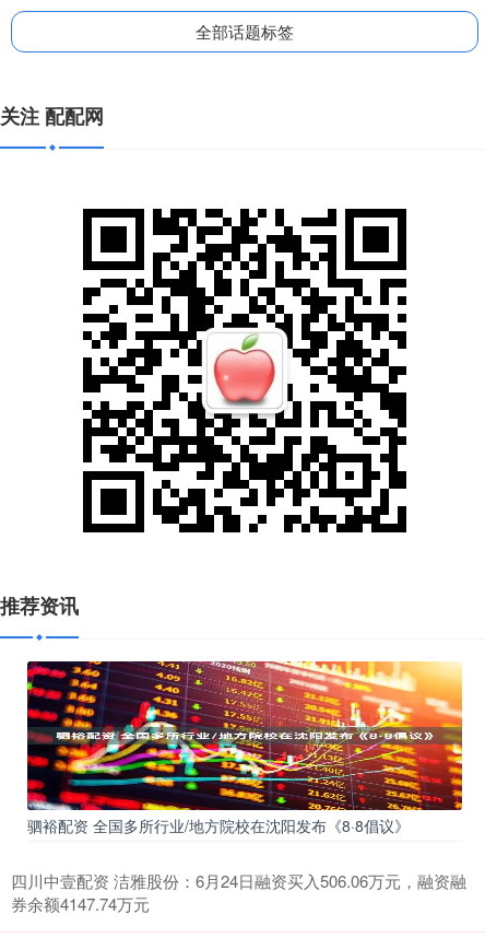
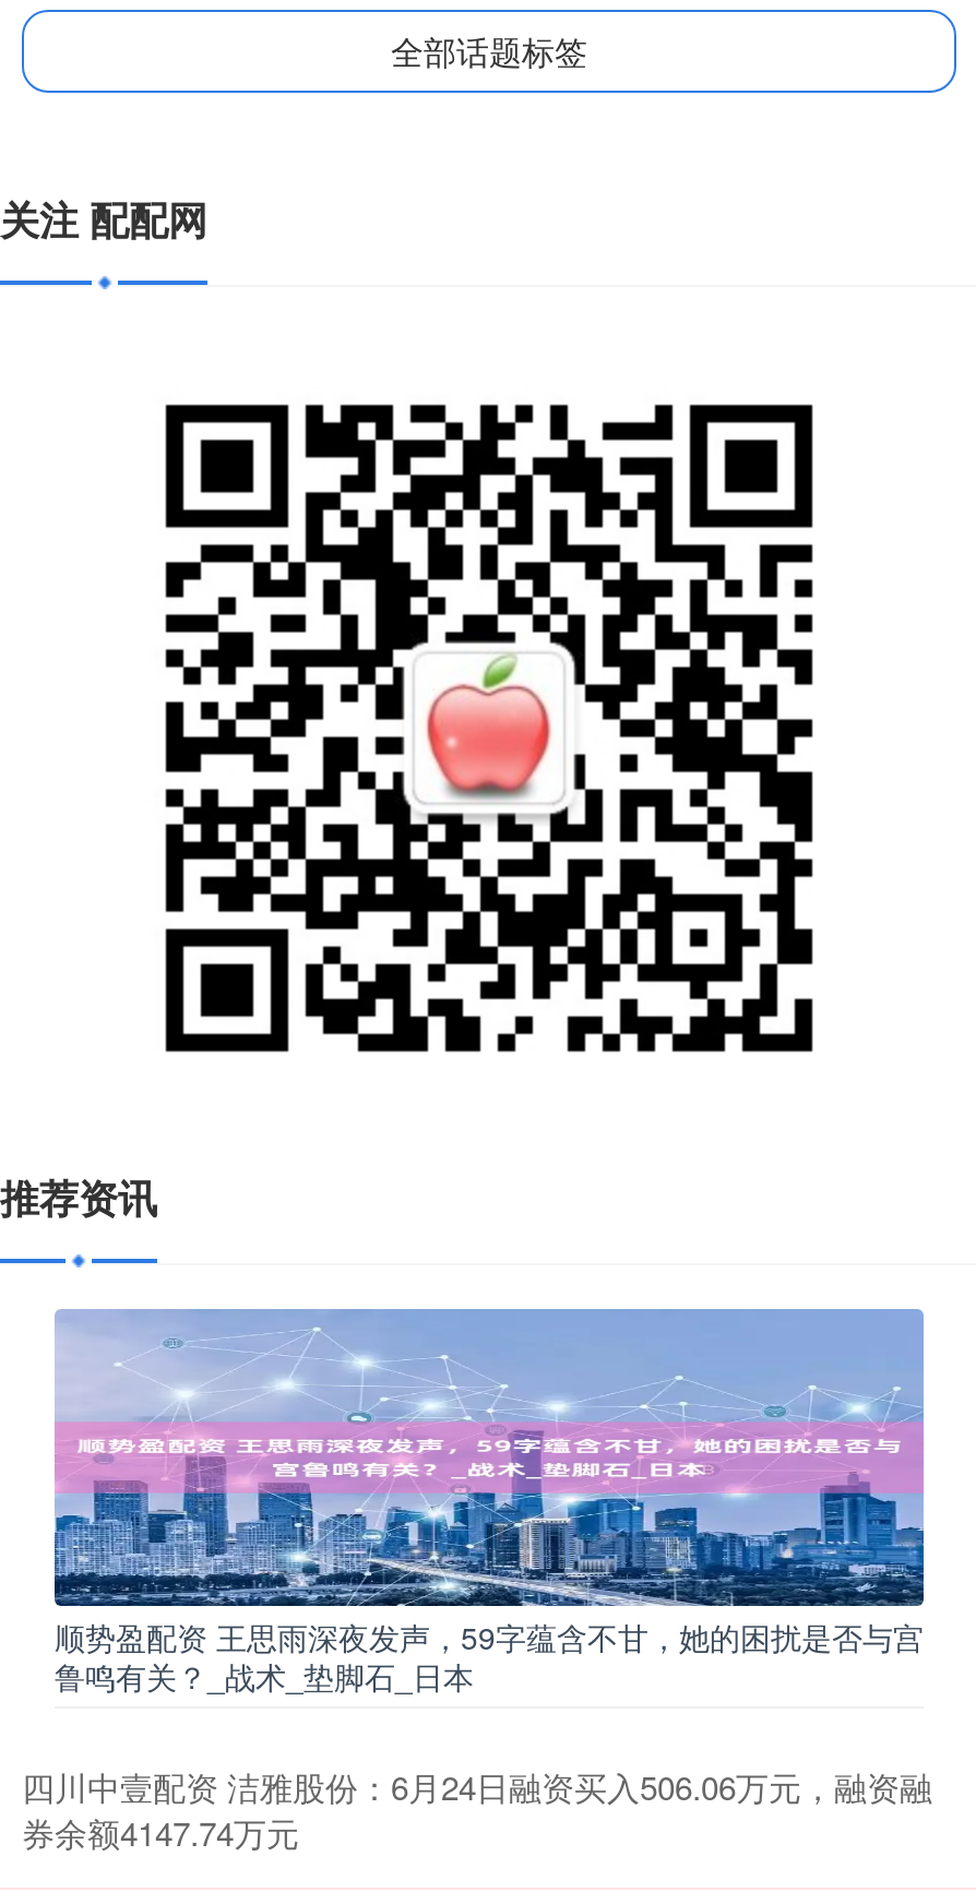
- [image]
- 驷裕配资 全国多所行业/地方院校在沈阳发布《8·8倡议》
+ [image]
+ 顺势盈配资 王思雨深夜发声，59字蕴含不甘，她的困扰是否与宫
+ 鲁鸣有关？_战术_垫脚石_日本
